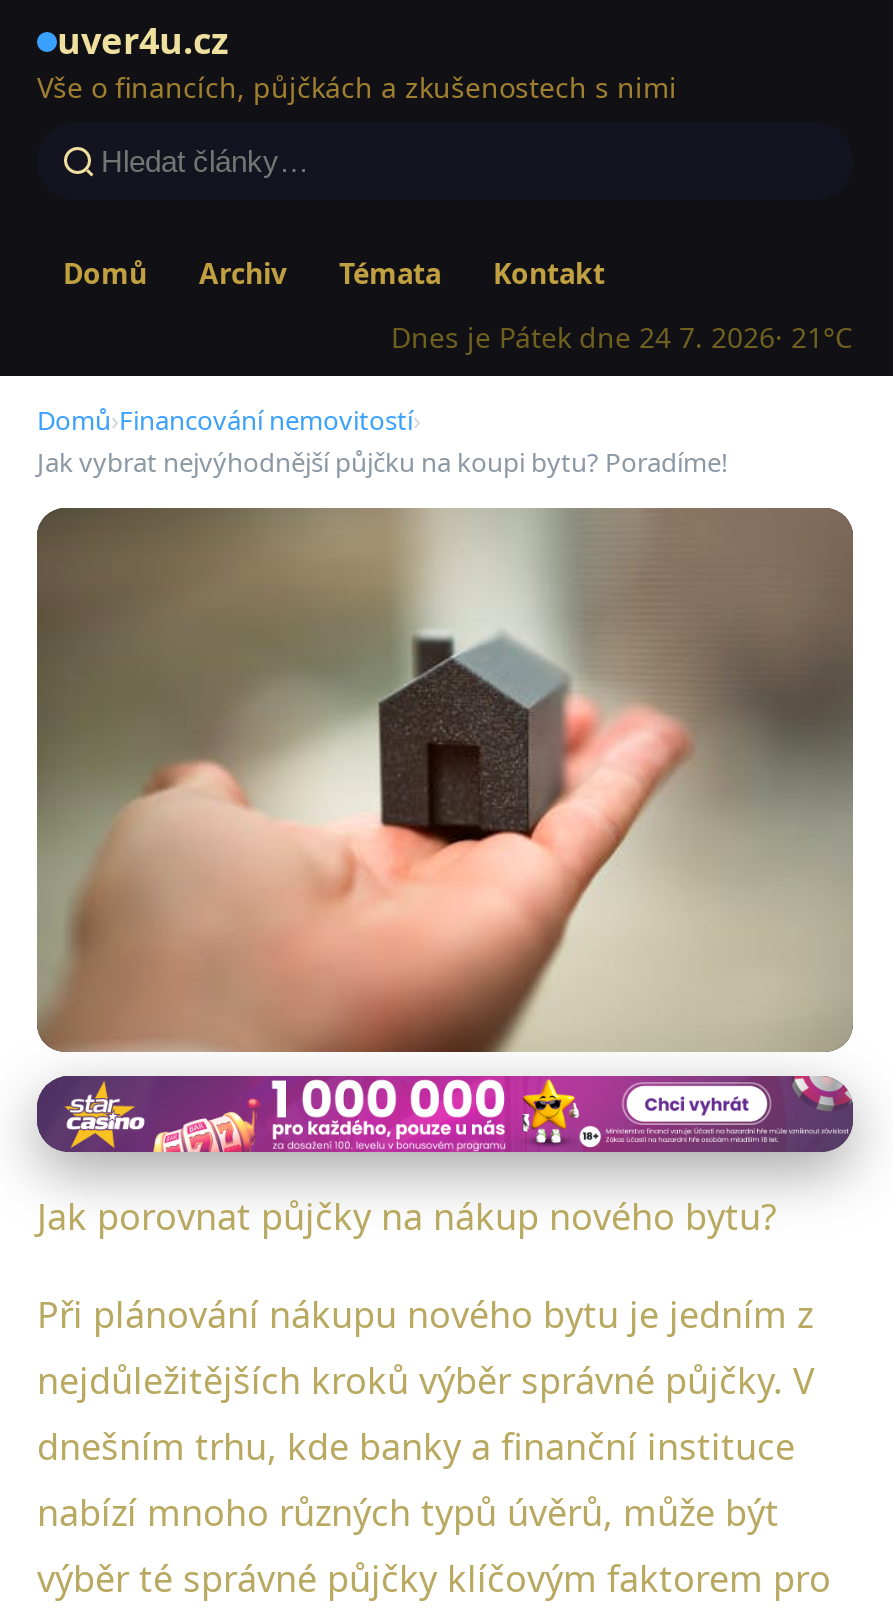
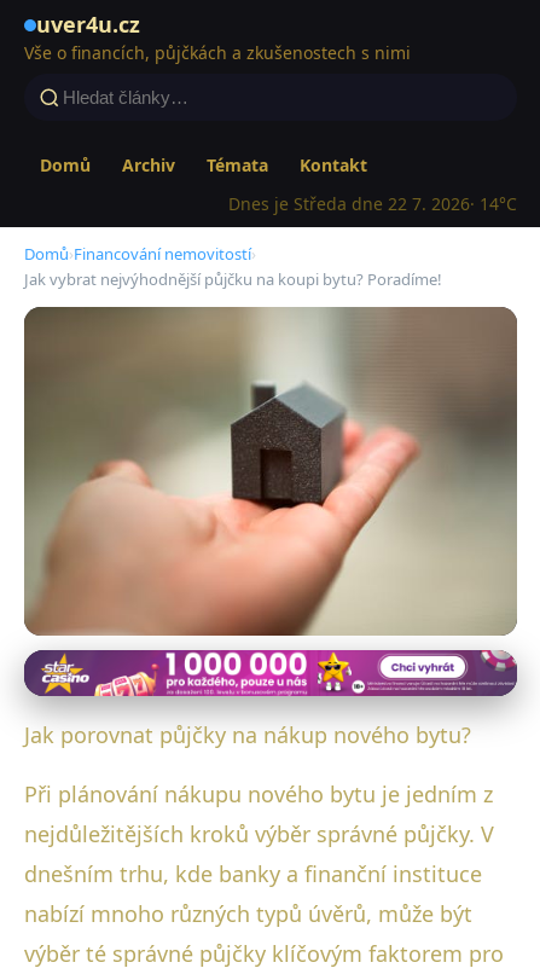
- Dnes je Pátek dne 24 7. 2026 · 21°C
+ Dnes je Středa dne 22 7. 2026 · 14°C
